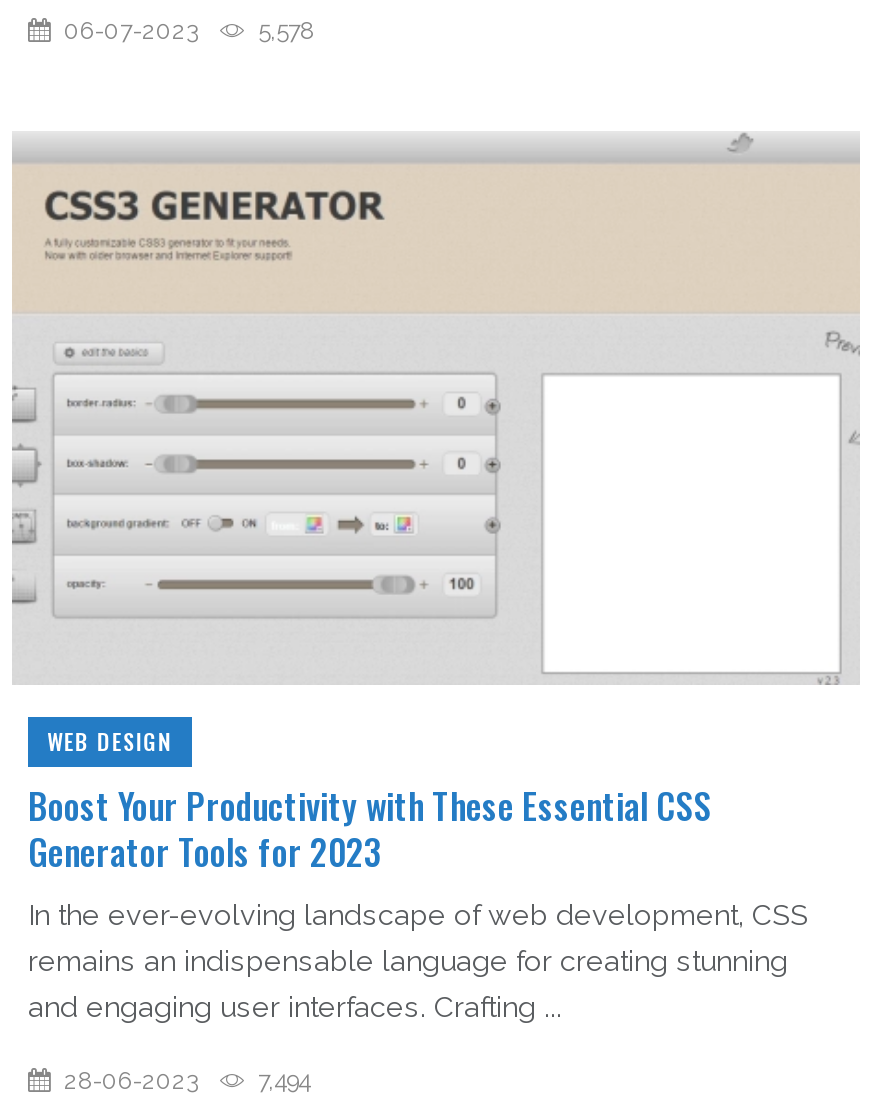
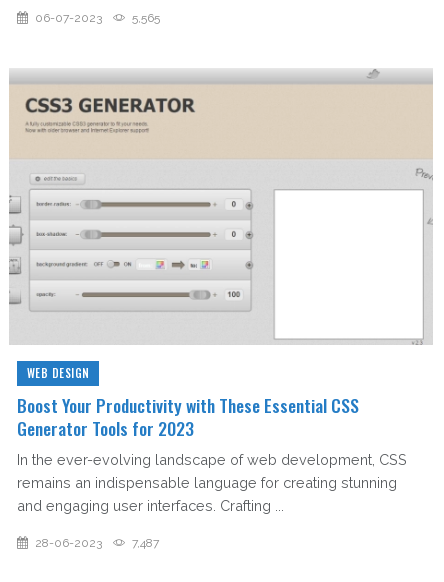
- 06-07-2023 5,578
+ 06-07-2023 5,565

- 28-06-2023 7,494
+ 28-06-2023 7,487
